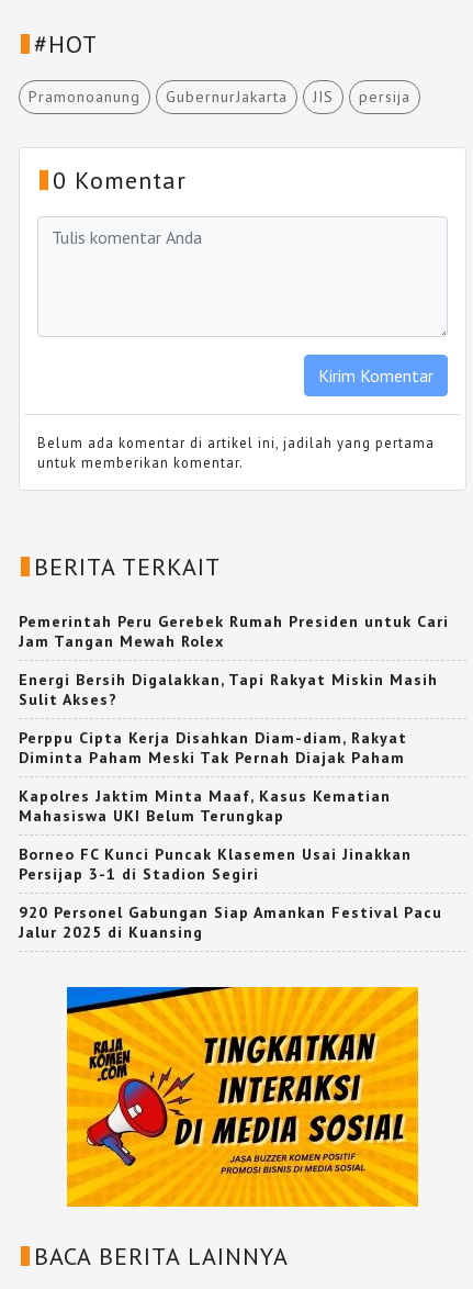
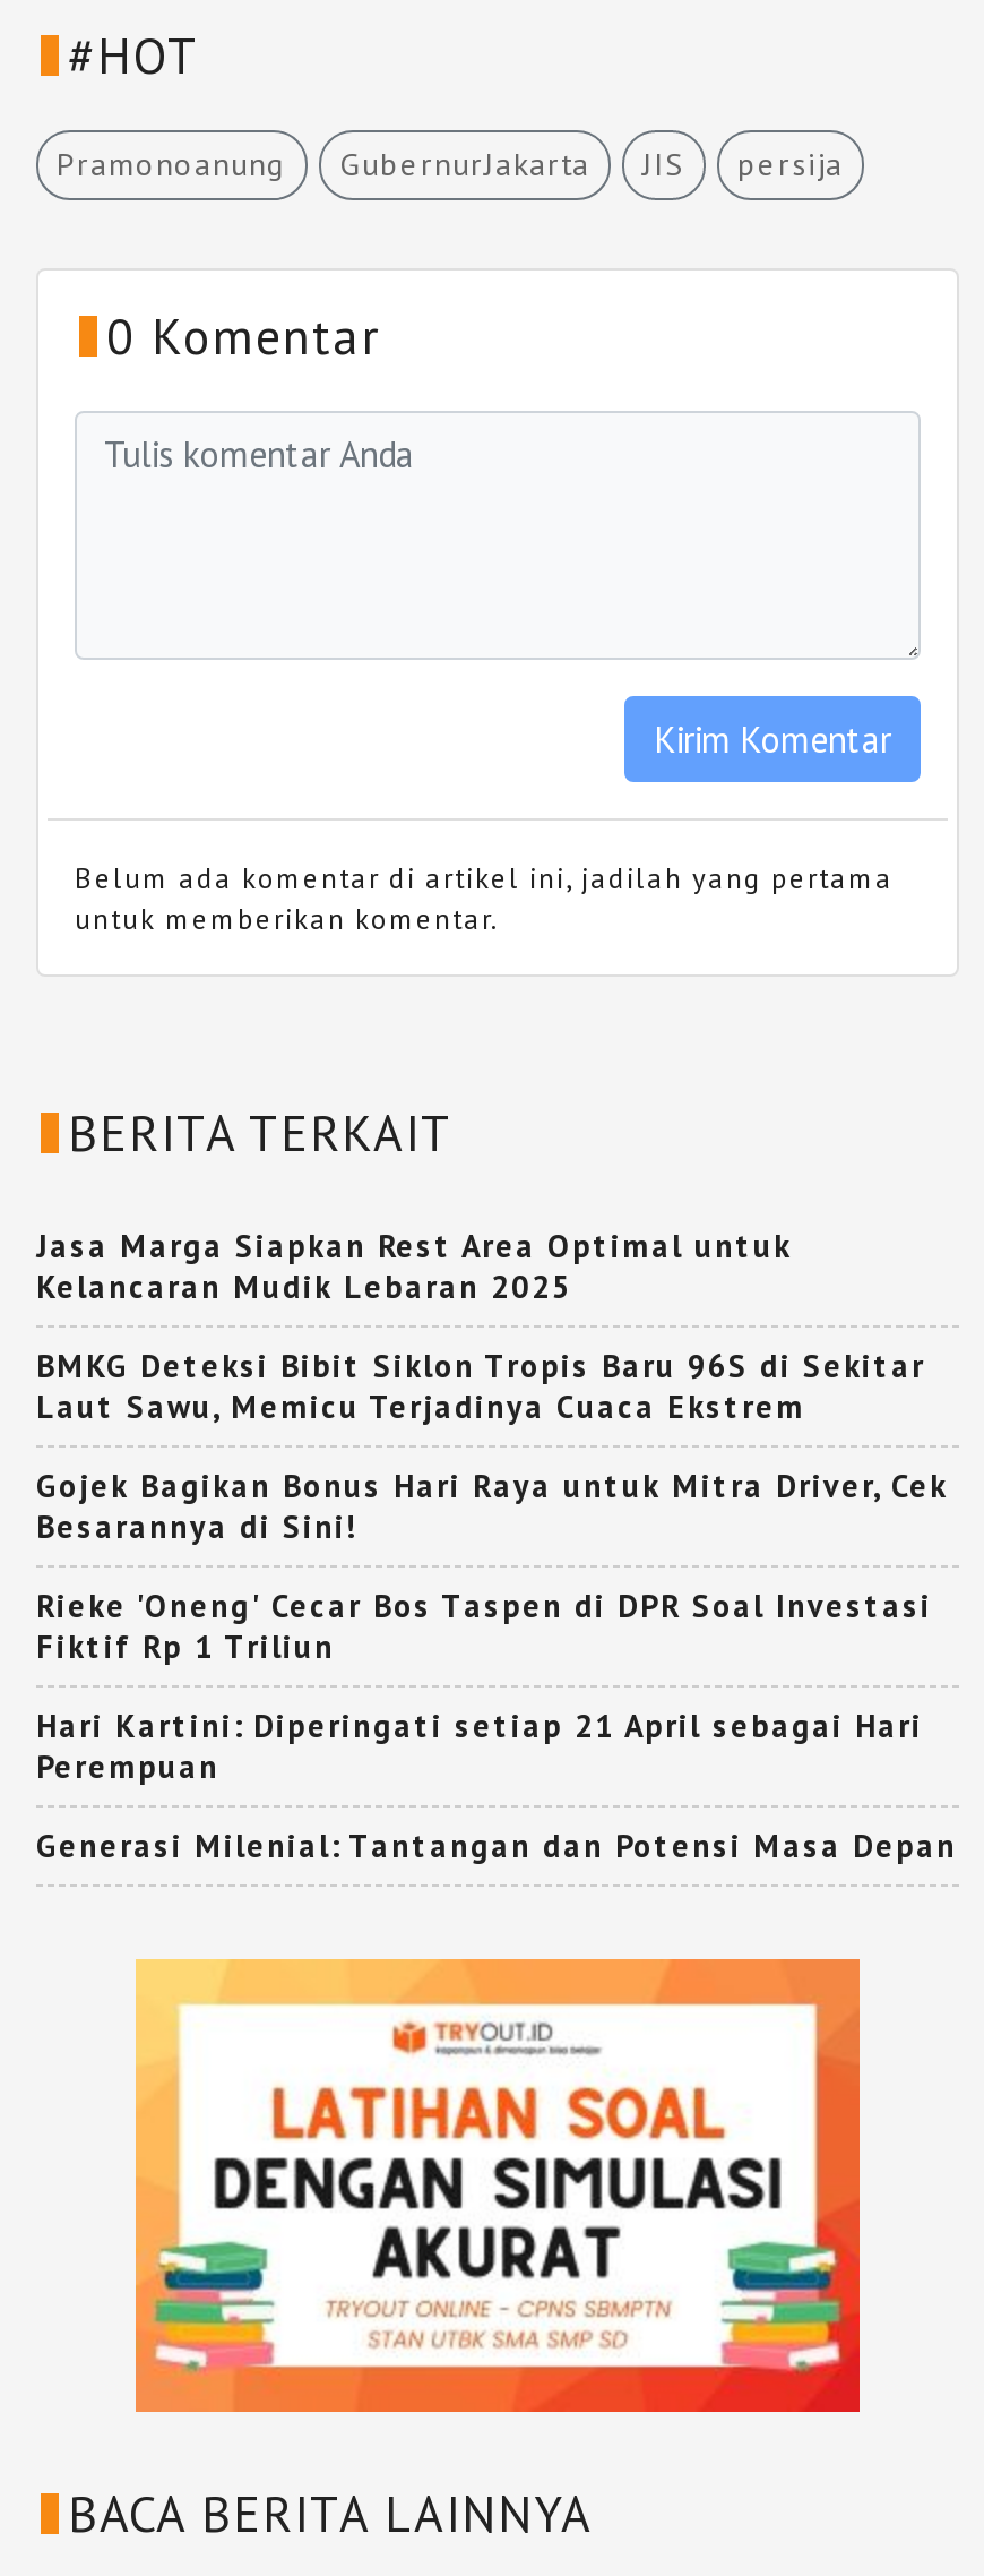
- Pemerintah Peru Gerebek Rumah Presiden untuk Cari
- Jam Tangan Mewah Rolex
+ Jasa Marga Siapkan Rest Area Optimal untuk
+ Kelancaran Mudik Lebaran 2025

- Energi Bersih Digalakkan, Tapi Rakyat Miskin Masih
- Sulit Akses?
+ BMKG Deteksi Bibit Siklon Tropis Baru 96S di Sekitar
+ Laut Sawu, Memicu Terjadinya Cuaca Ekstrem

- Perppu Cipta Kerja Disahkan Diam-diam, Rakyat
- Diminta Paham Meski Tak Pernah Diajak Paham
+ Gojek Bagikan Bonus Hari Raya untuk Mitra Driver, Cek
+ Besarannya di Sini!

- Kapolres Jaktim Minta Maaf, Kasus Kematian
- Mahasiswa UKI Belum Terungkap
+ Rieke 'Oneng' Cecar Bos Taspen di DPR Soal Investasi
+ Fiktif Rp 1 Triliun

- Borneo FC Kunci Puncak Klasemen Usai Jinakkan
- Persijap 3-1 di Stadion Segiri
+ Hari Kartini: Diperingati setiap 21 April sebagai Hari
+ Perempuan

- 920 Personel Gabungan Siap Amankan Festival Pacu
- Jalur 2025 di Kuansing
+ Generasi Milenial: Tantangan dan Potensi Masa Depan

- [image]
+ [image]
